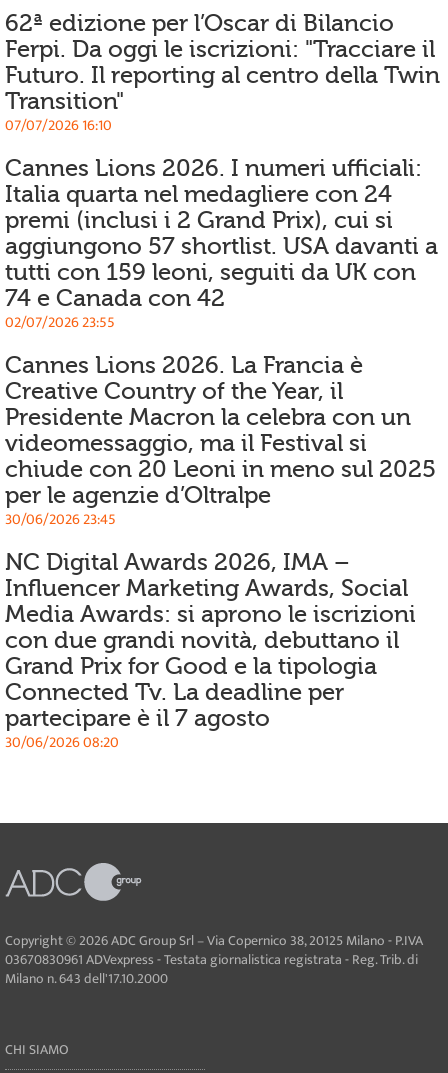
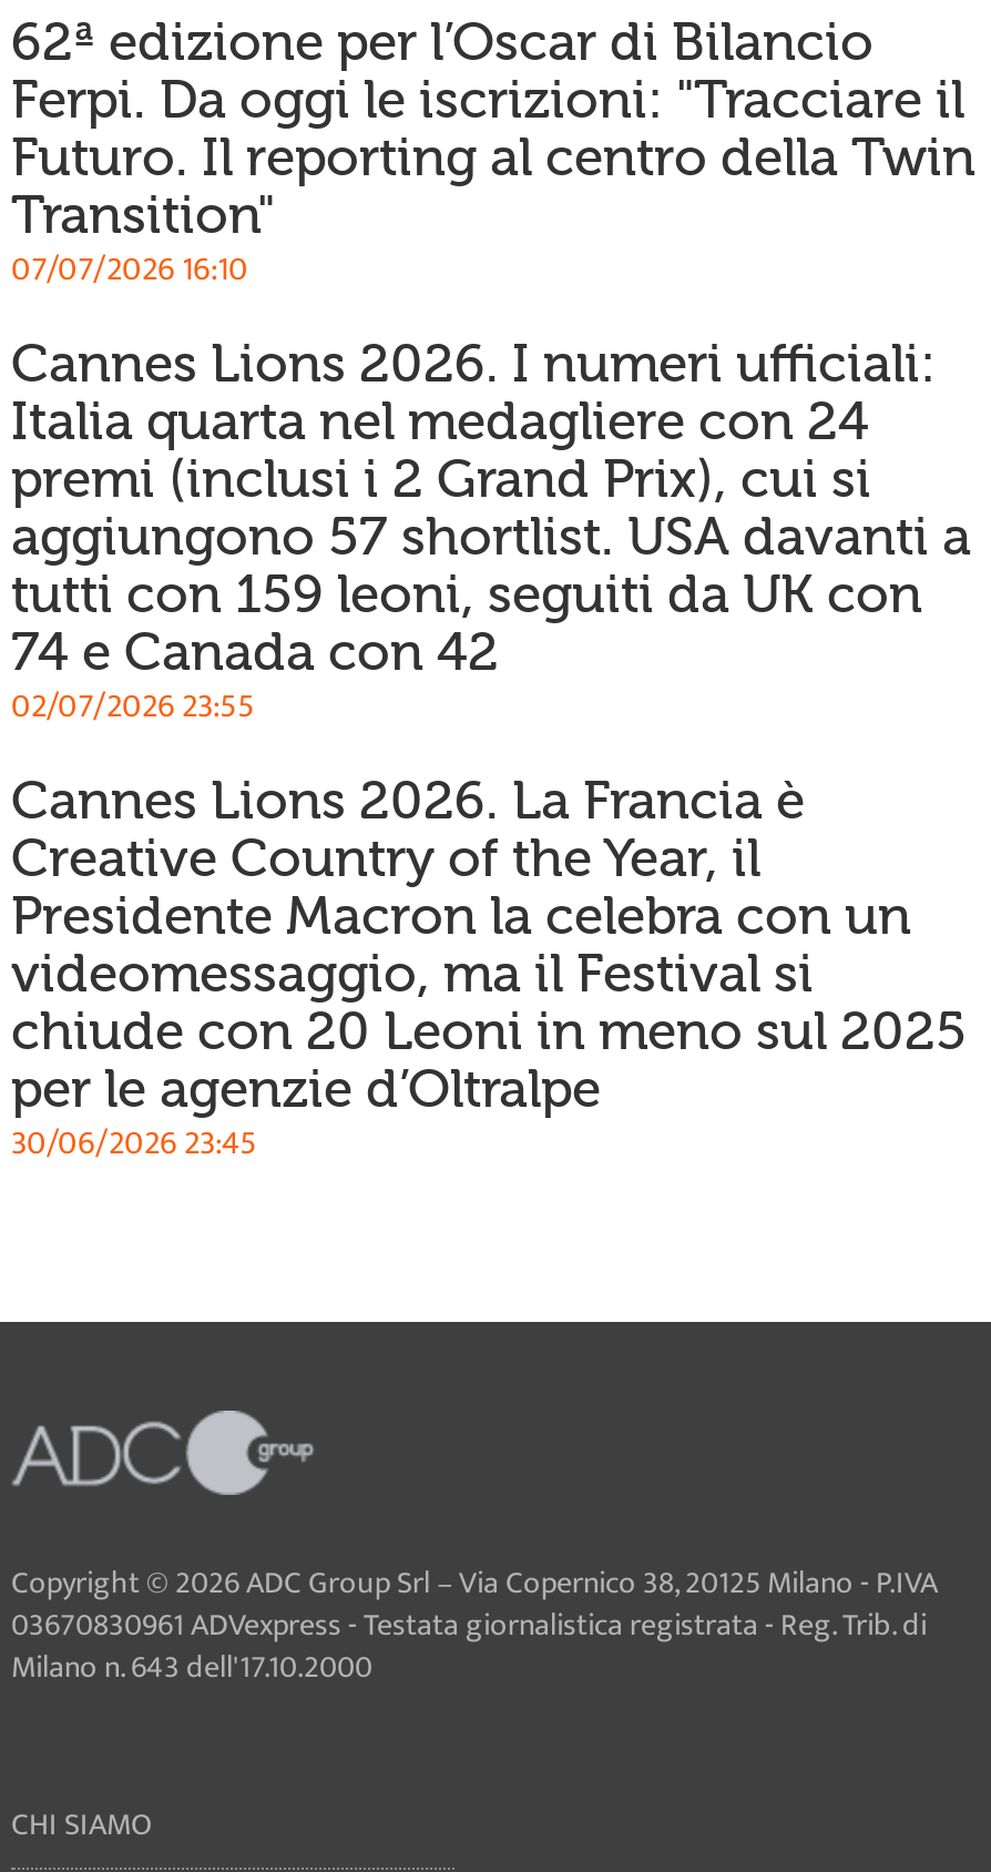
- NC Digital Awards 2026, IMA –
- Influencer Marketing Awards, Social
- Media Awards: si aprono le iscrizioni
- con due grandi novità, debuttano il
- Grand Prix for Good e la tipologia
- Connected Tv. La deadline per
- partecipare è il 7 agosto
- 30/06/2026 08:20
